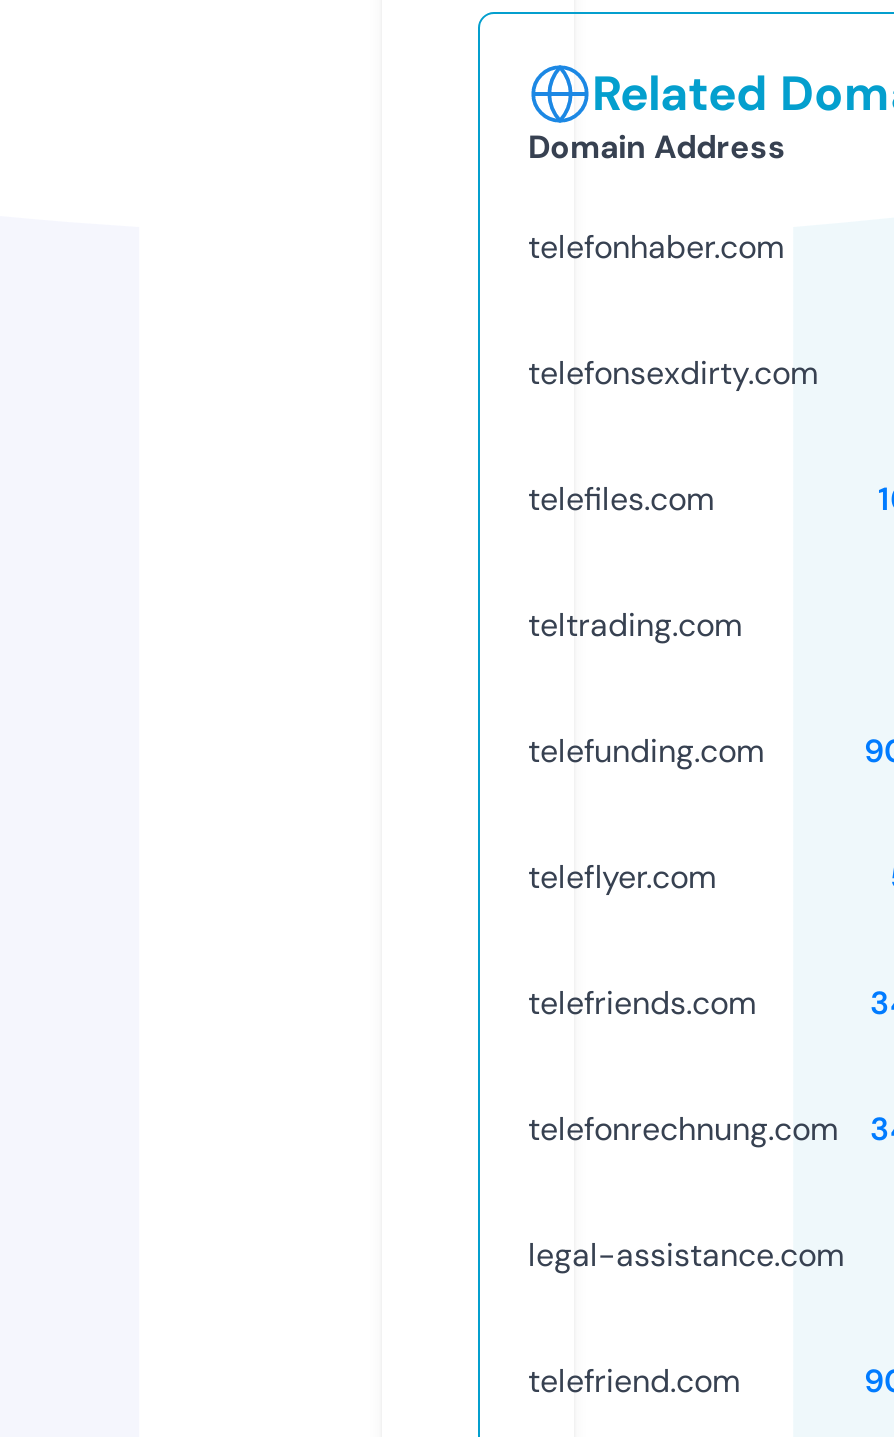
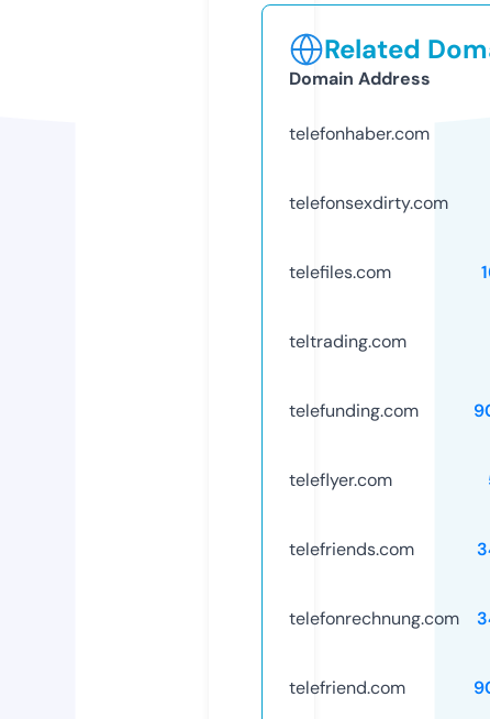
- legal-assistance.com
